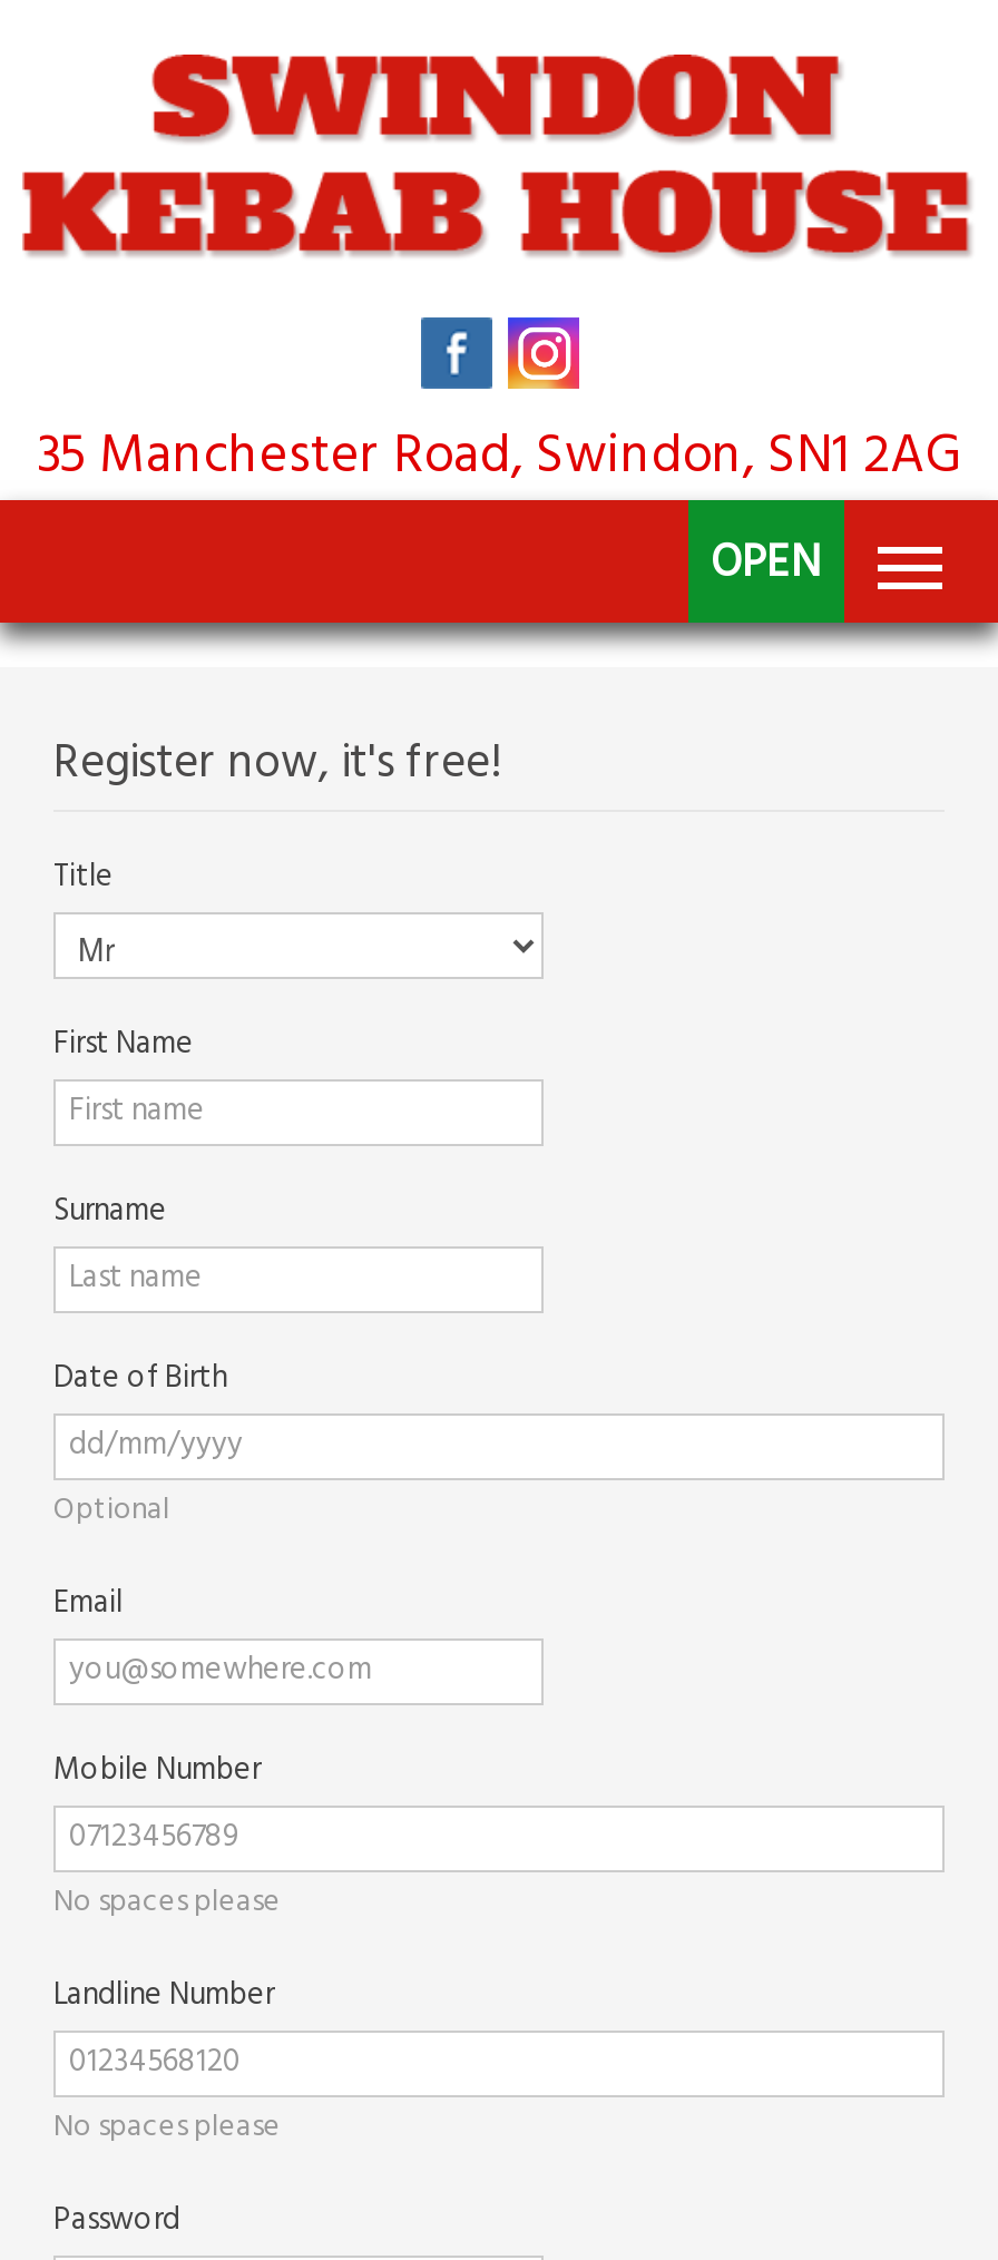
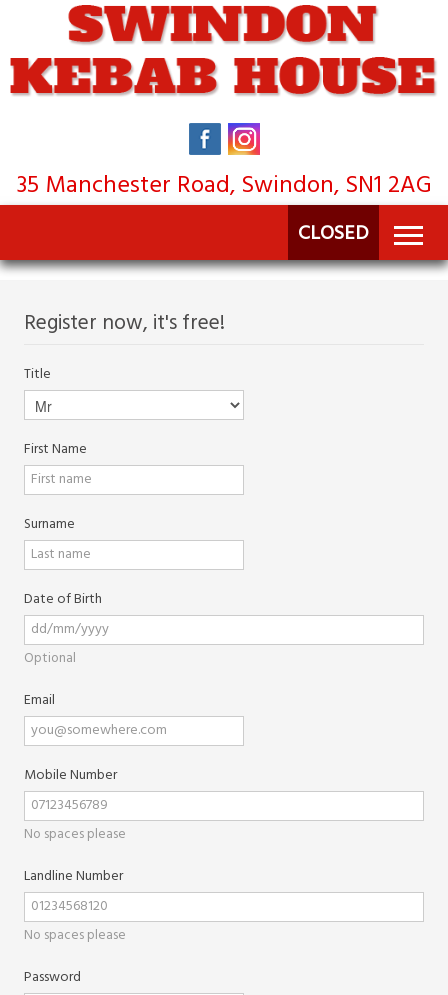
- OPEN
+ CLOSED
